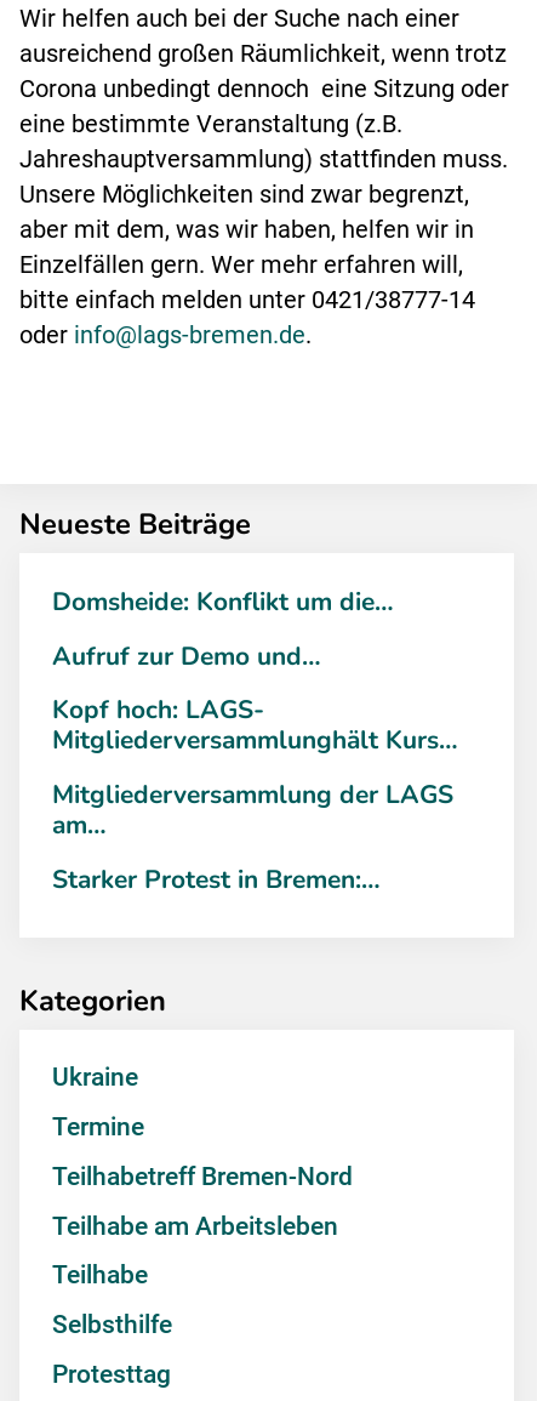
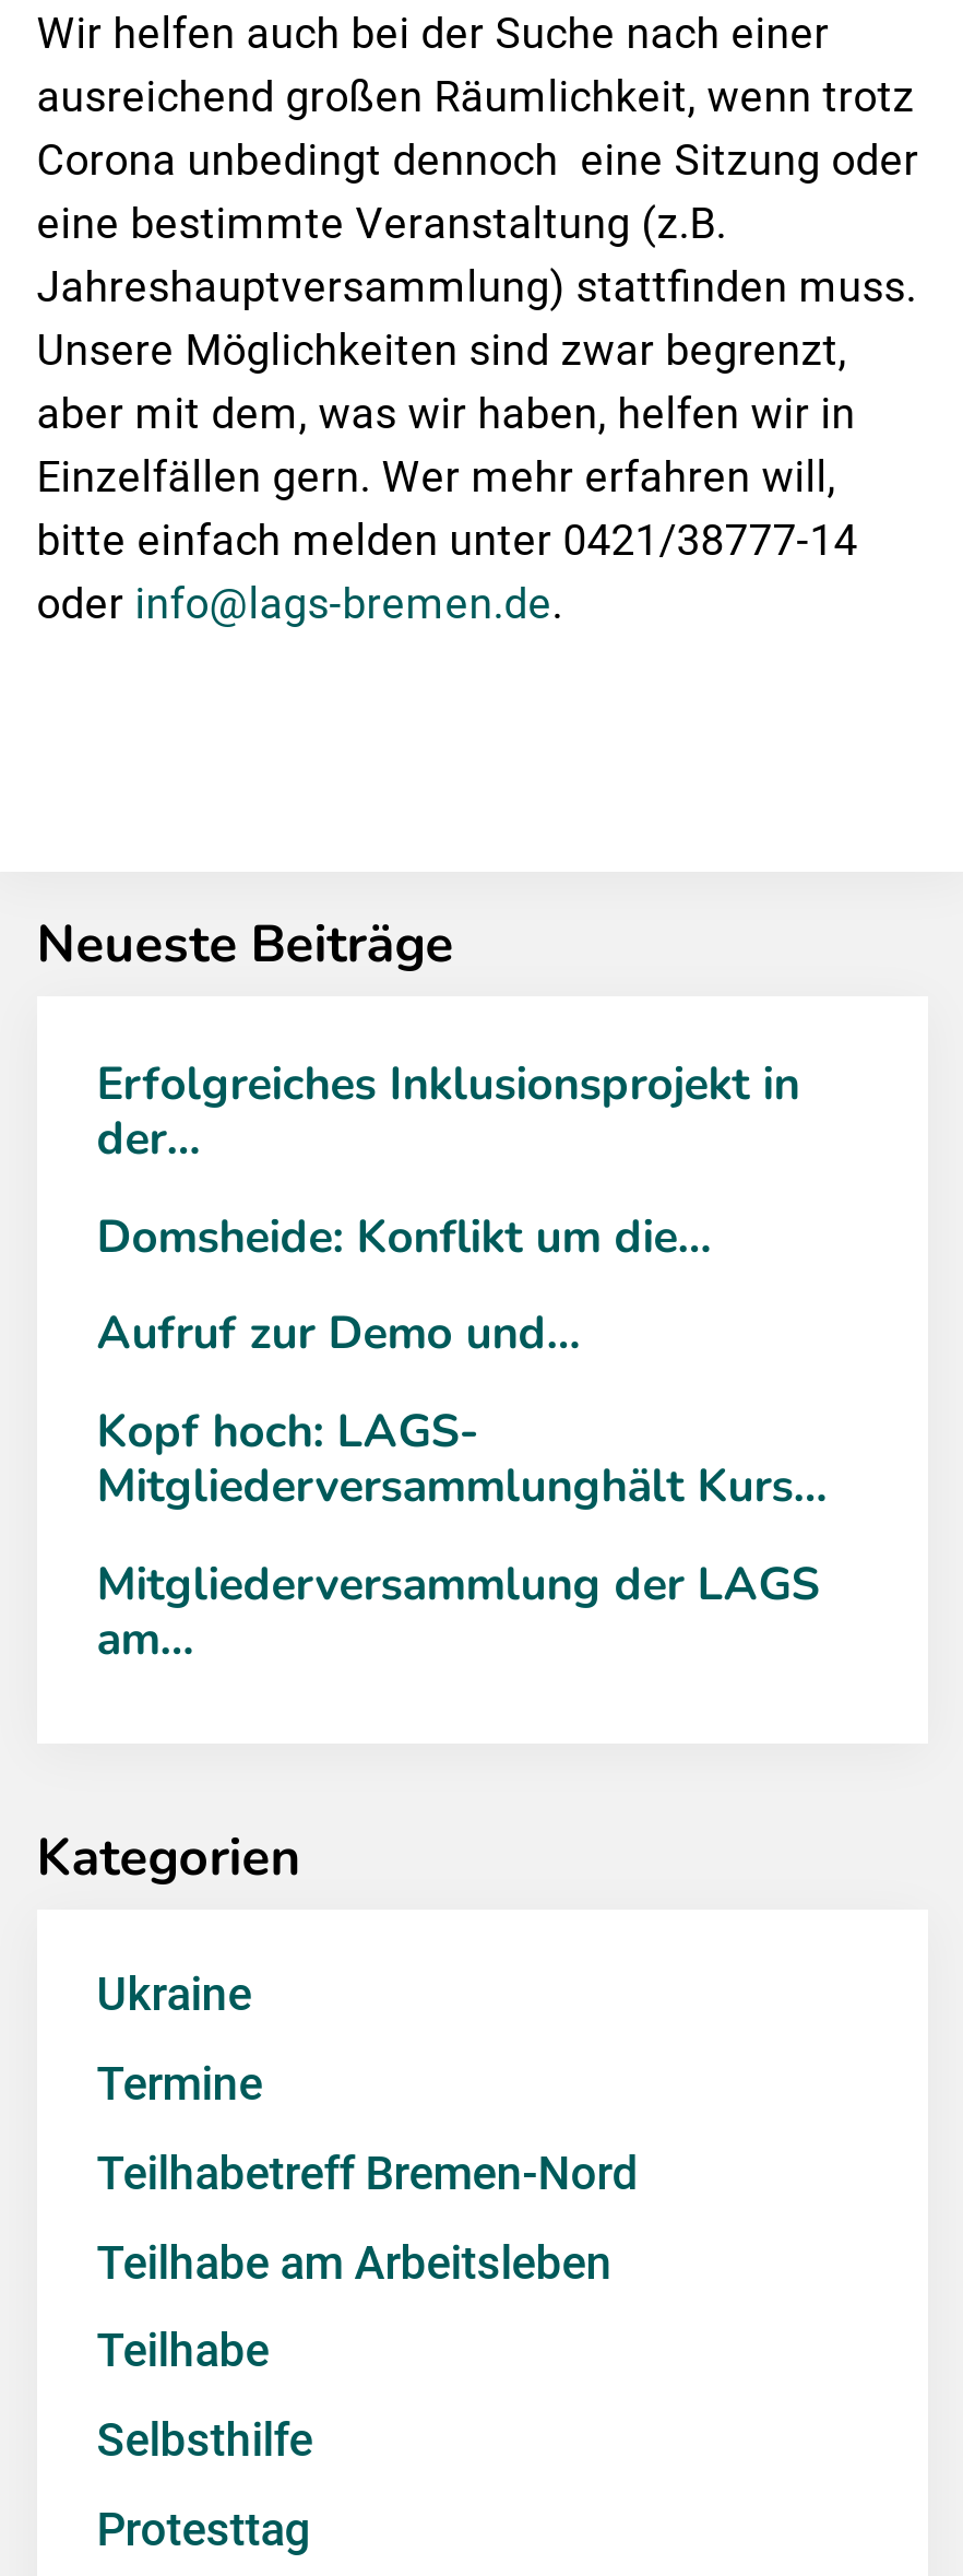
+ Erfolgreiches Inklusionsprojekt in
+ der…

moved down: Domsheide: Konflikt um die… | Aufruf zur Demo und… | Kopf hoch: LAGS- | Mitgliederversammlunghält Kurs… | Mitgliederversammlung der LAGS | am…

- Starker Protest in Bremen:…
